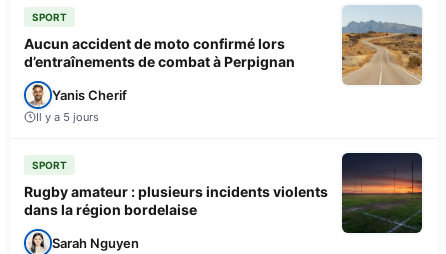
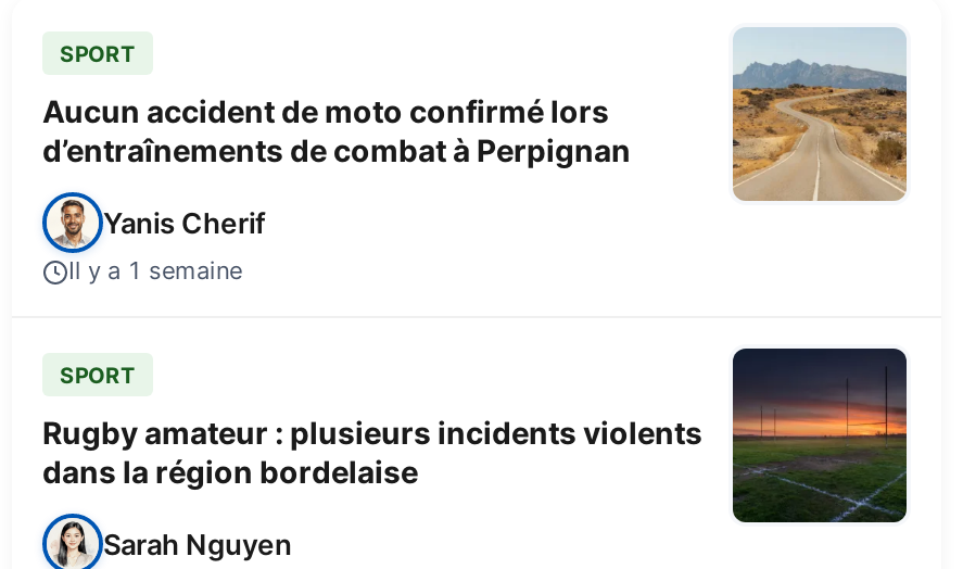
- Il y a 5 jours
+ Il y a 1 semaine
